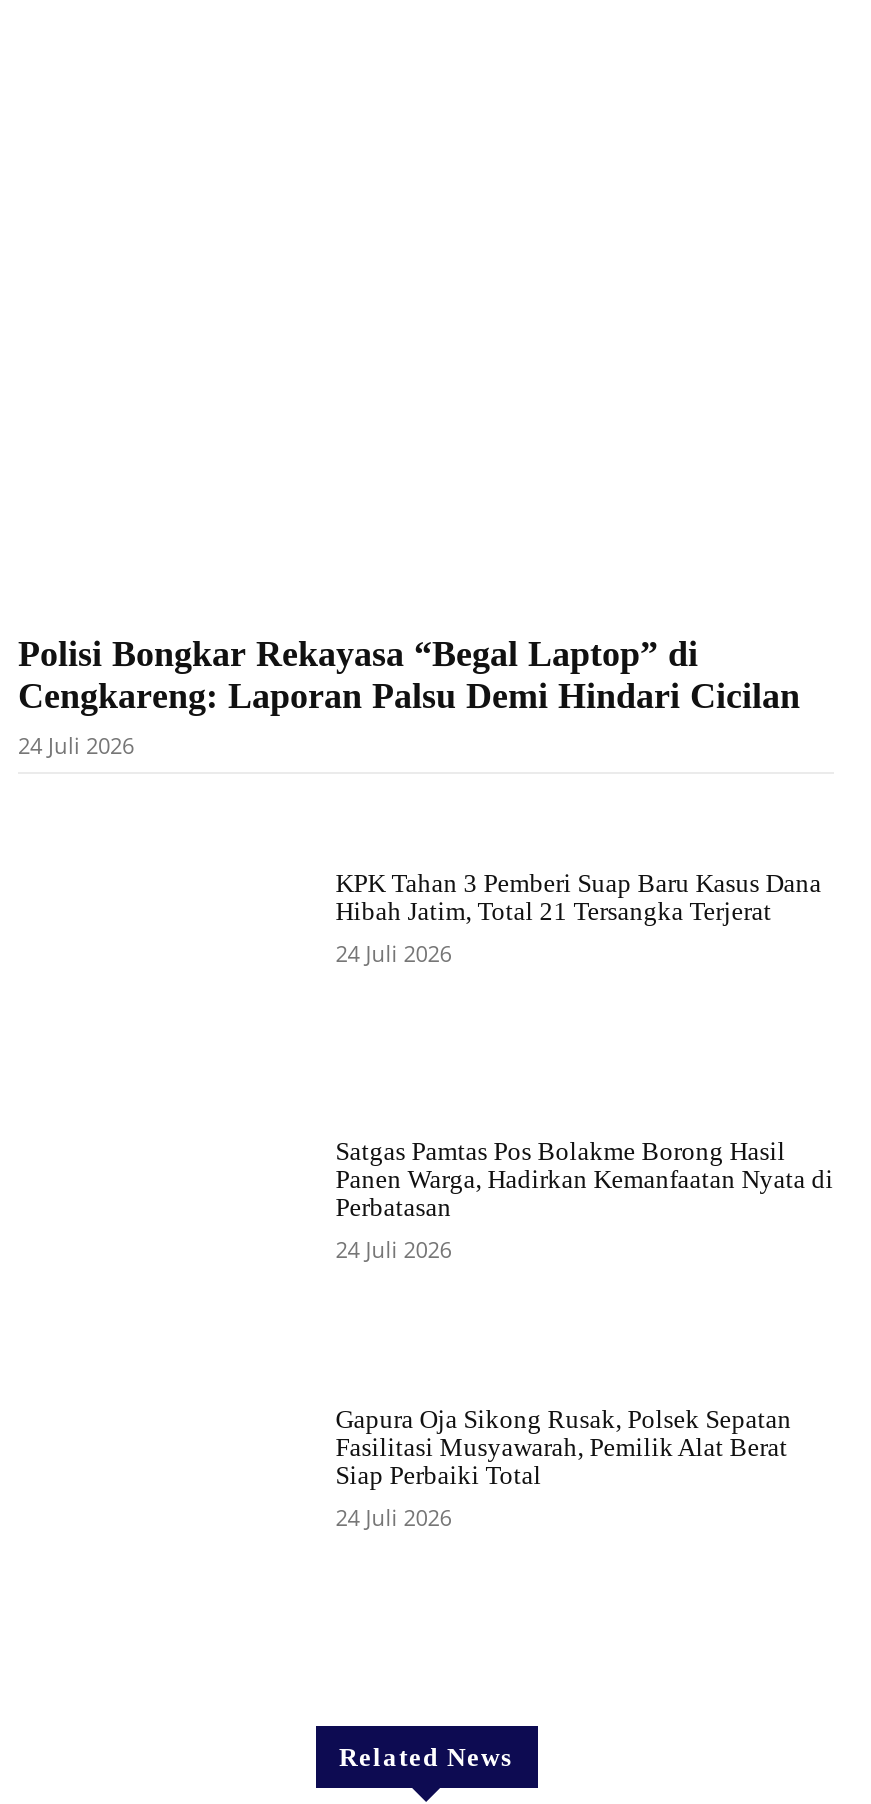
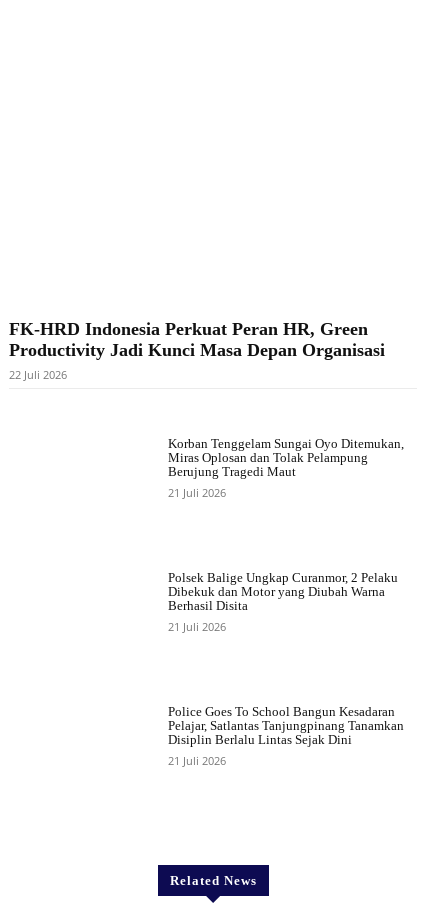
- Polisi Bongkar Rekayasa “Begal Laptop” di
- Cengkareng: Laporan Palsu Demi Hindari Cicilan
- 24 Juli 2026
+ FK-HRD Indonesia Perkuat Peran HR, Green
+ Productivity Jadi Kunci Masa Depan Organisasi
+ 22 Juli 2026

- KPK Tahan 3 Pemberi Suap Baru Kasus Dana
- Hibah Jatim, Total 21 Tersangka Terjerat
- 24 Juli 2026
+ Korban Tenggelam Sungai Oyo Ditemukan,
+ Miras Oplosan dan Tolak Pelampung
+ Berujung Tragedi Maut
+ 21 Juli 2026

- Satgas Pamtas Pos Bolakme Borong Hasil
- Panen Warga, Hadirkan Kemanfaatan Nyata di
- Perbatasan
- 24 Juli 2026
+ Polsek Balige Ungkap Curanmor, 2 Pelaku
+ Dibekuk dan Motor yang Diubah Warna
+ Berhasil Disita
+ 21 Juli 2026

- Gapura Oja Sikong Rusak, Polsek Sepatan
- Fasilitasi Musyawarah, Pemilik Alat Berat
- Siap Perbaiki Total
- 24 Juli 2026
+ Police Goes To School Bangun Kesadaran
+ Pelajar, Satlantas Tanjungpinang Tanamkan
+ Disiplin Berlalu Lintas Sejak Dini
+ 21 Juli 2026
